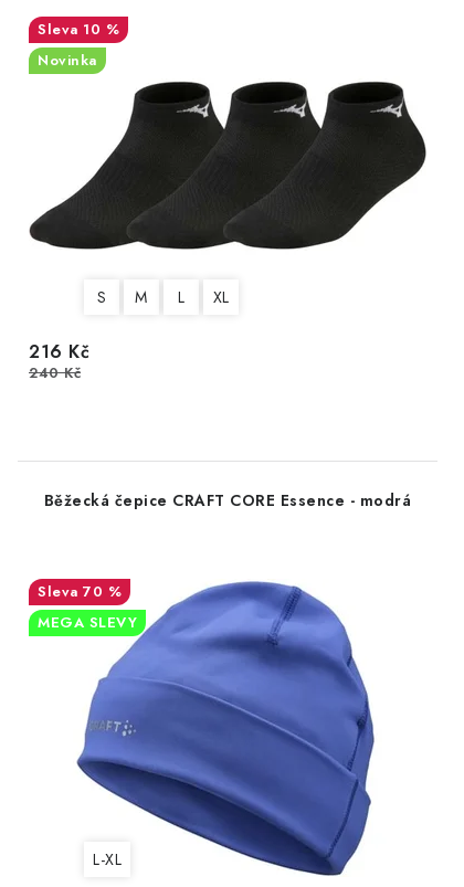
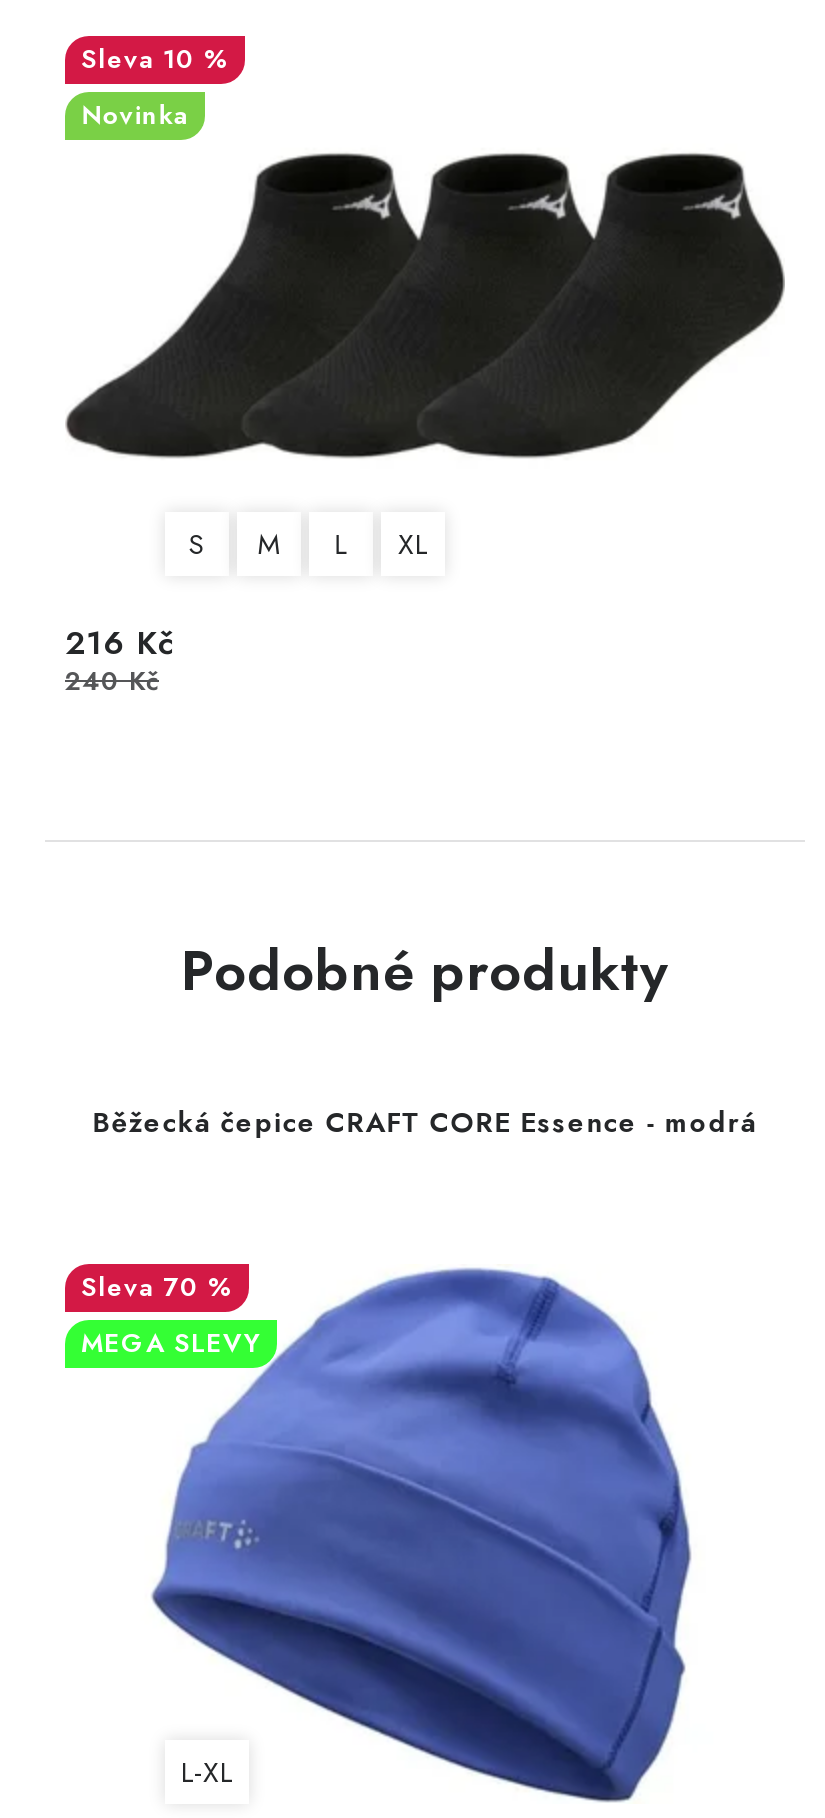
+ Podobné produkty
